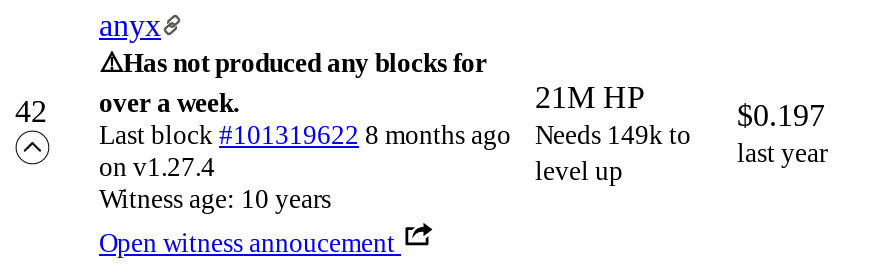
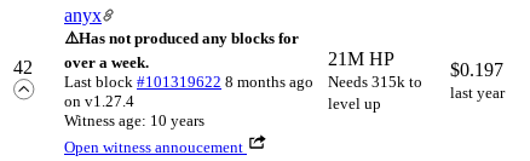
- Last block #101319622 8 months ago Needs 149k to
+ Last block #101319622 8 months ago Needs 315k to
